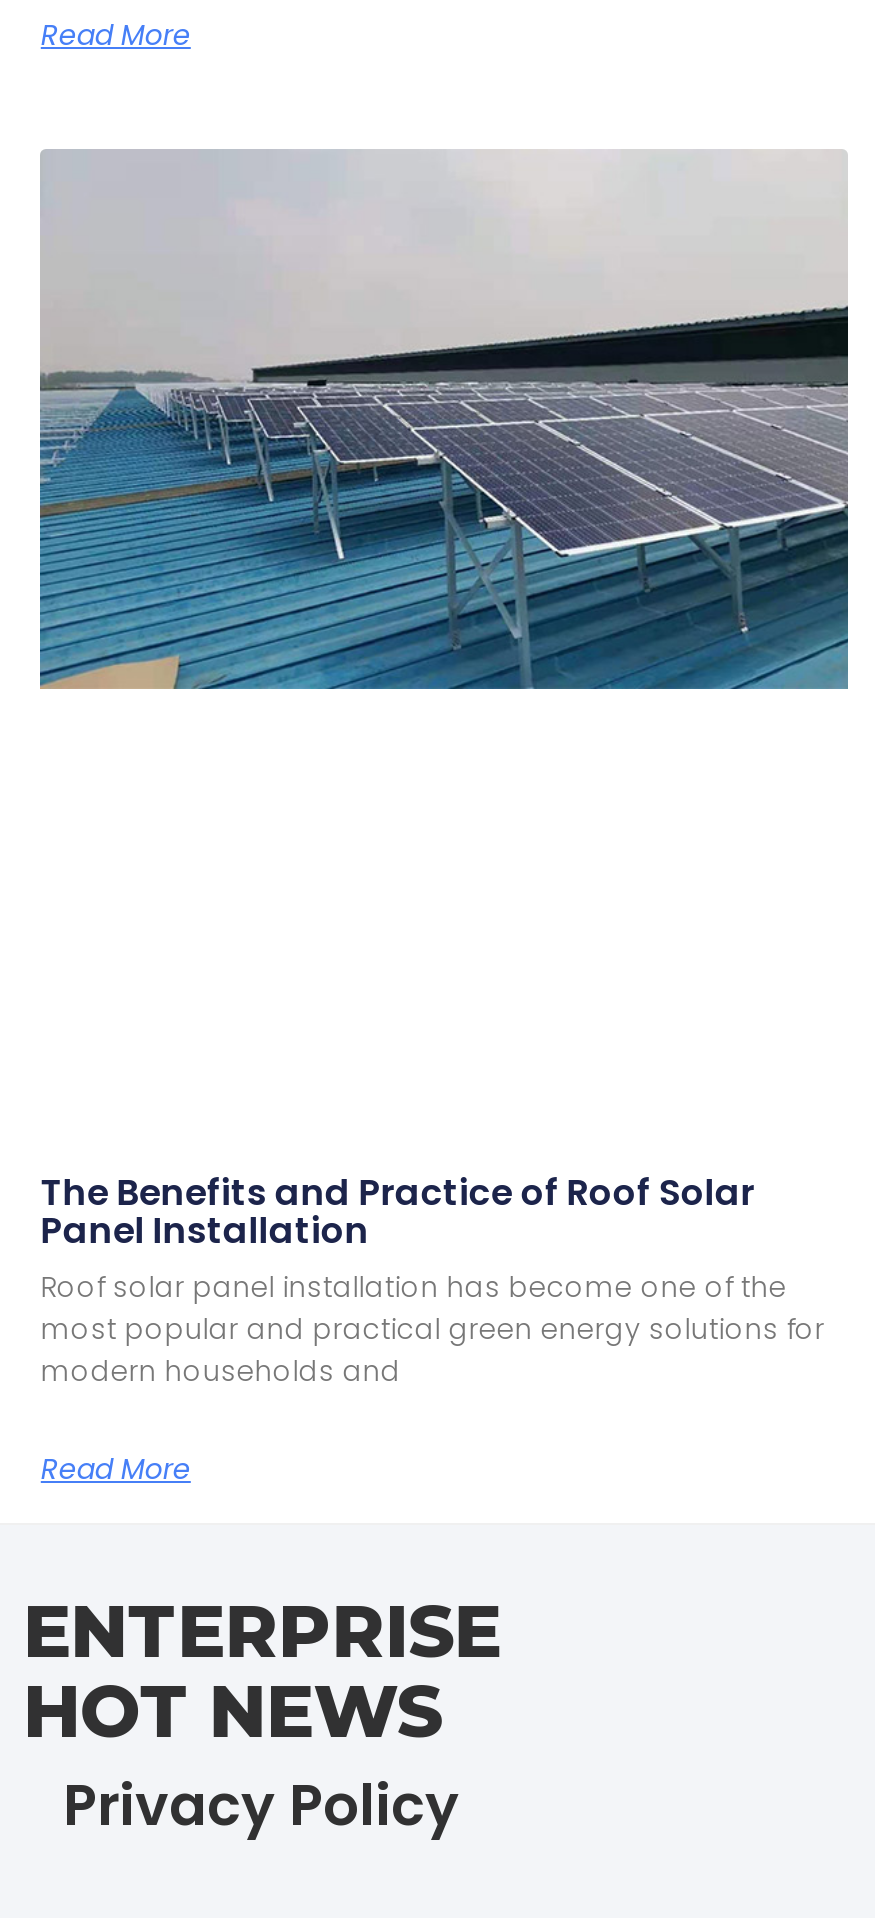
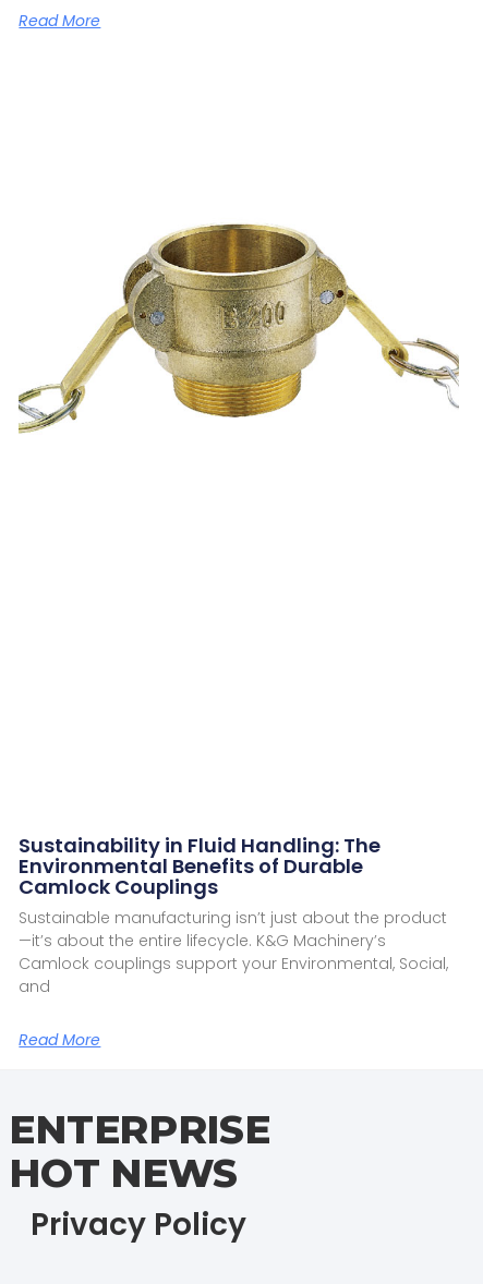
- [image]
+ [image]

- The Benefits and Practice of Roof Solar
- Panel Installation
- Roof solar panel installation has become one of the
- most popular and practical green energy solutions for
- modern households and
+ Sustainability in Fluid Handling: The
+ Environmental Benefits of Durable
+ Camlock Couplings
+ Sustainable manufacturing isn’t just about the product
+ —it’s about the entire lifecycle. K&G Machinery’s
+ Camlock couplings support your Environmental, Social,
+ and
